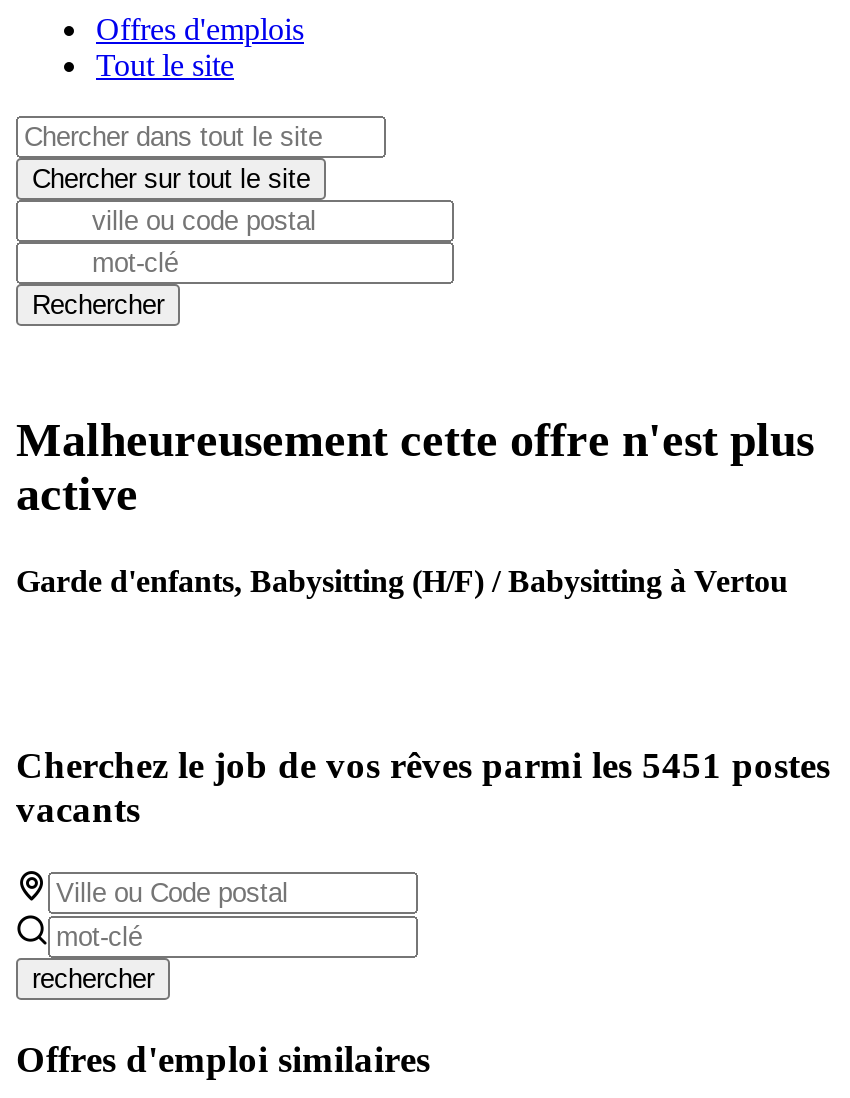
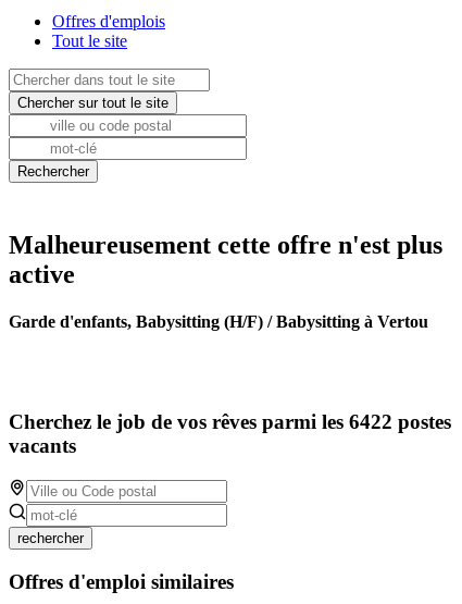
- Cherchez le job de vos rêves parmi les 5451 postes
+ Cherchez le job de vos rêves parmi les 6422 postes
